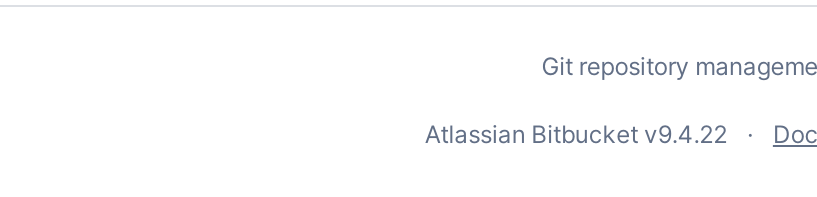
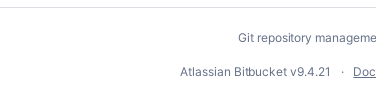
- Atlassian Bitbucket v9.4.22
+ Atlassian Bitbucket v9.4.21
